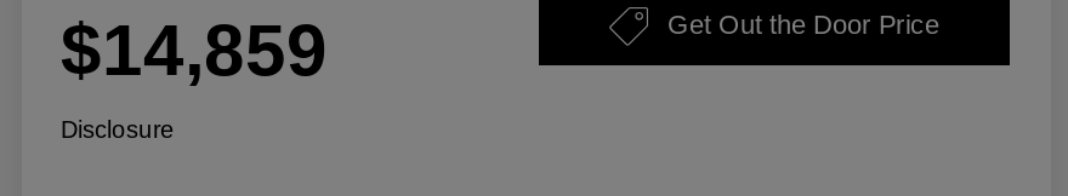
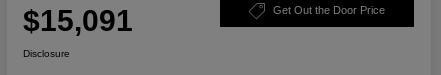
- $14,859
+ $15,091
